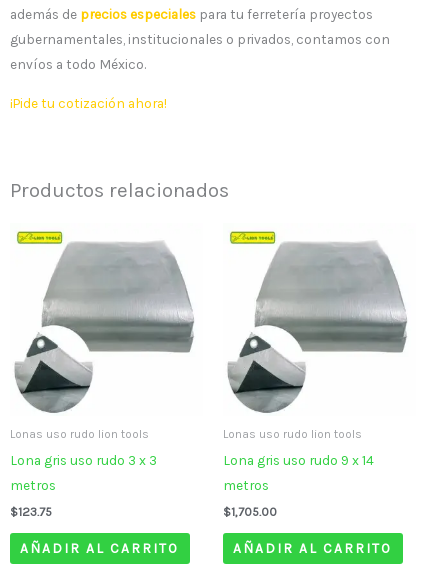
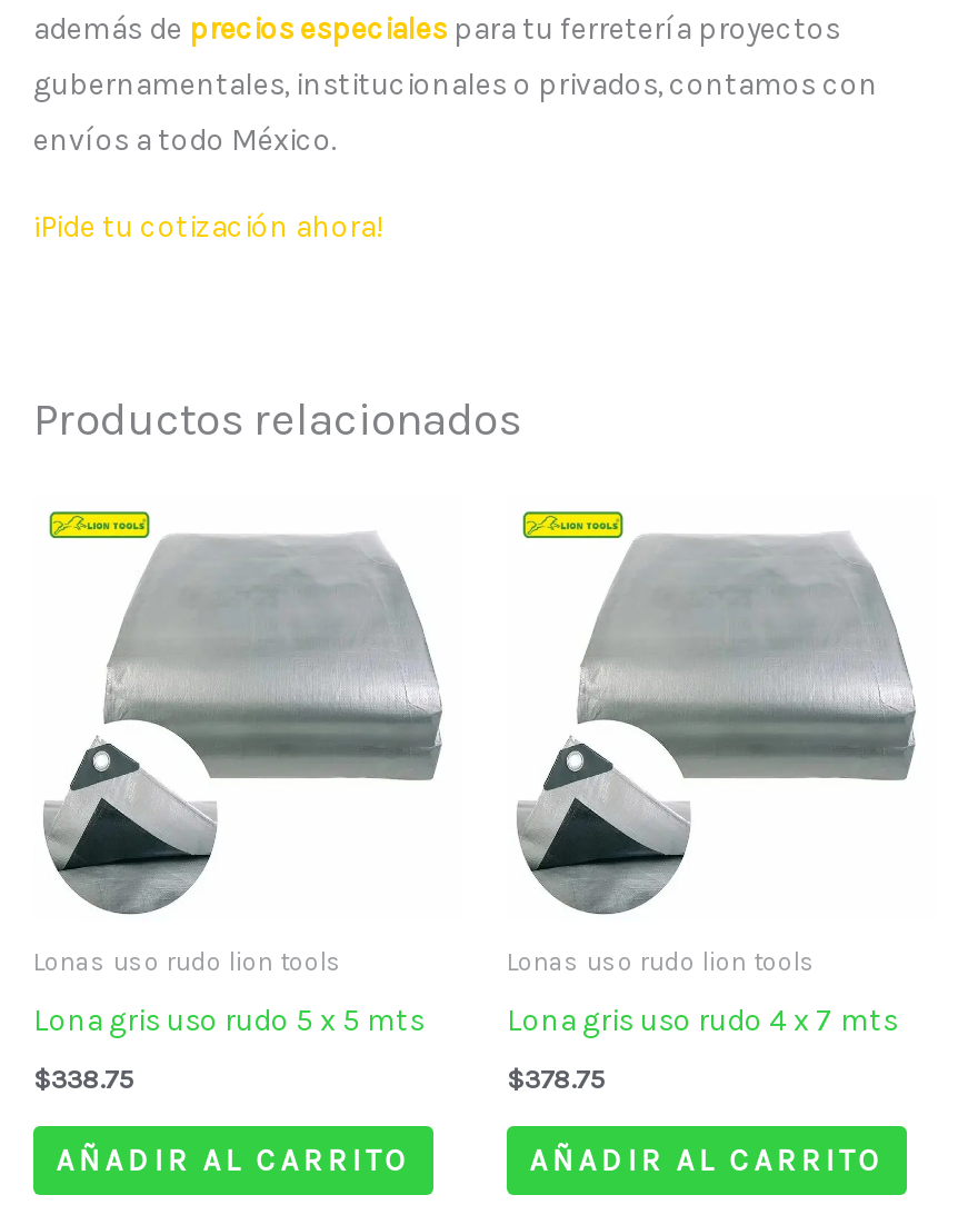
- Lona gris uso rudo 3 x 3
- metros
- $123.75
+ Lona gris uso rudo 5 x 5 mts
+ $338.75

- Lona gris uso rudo 9 x 14
- metros
- $1,705.00
+ Lona gris uso rudo 4 x 7 mts
+ $378.75
